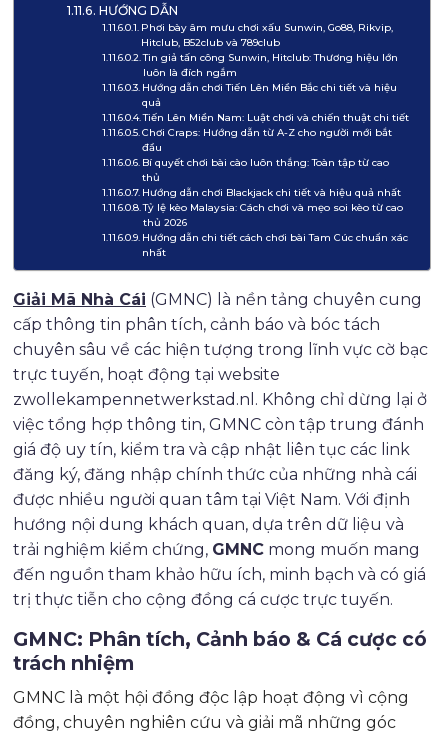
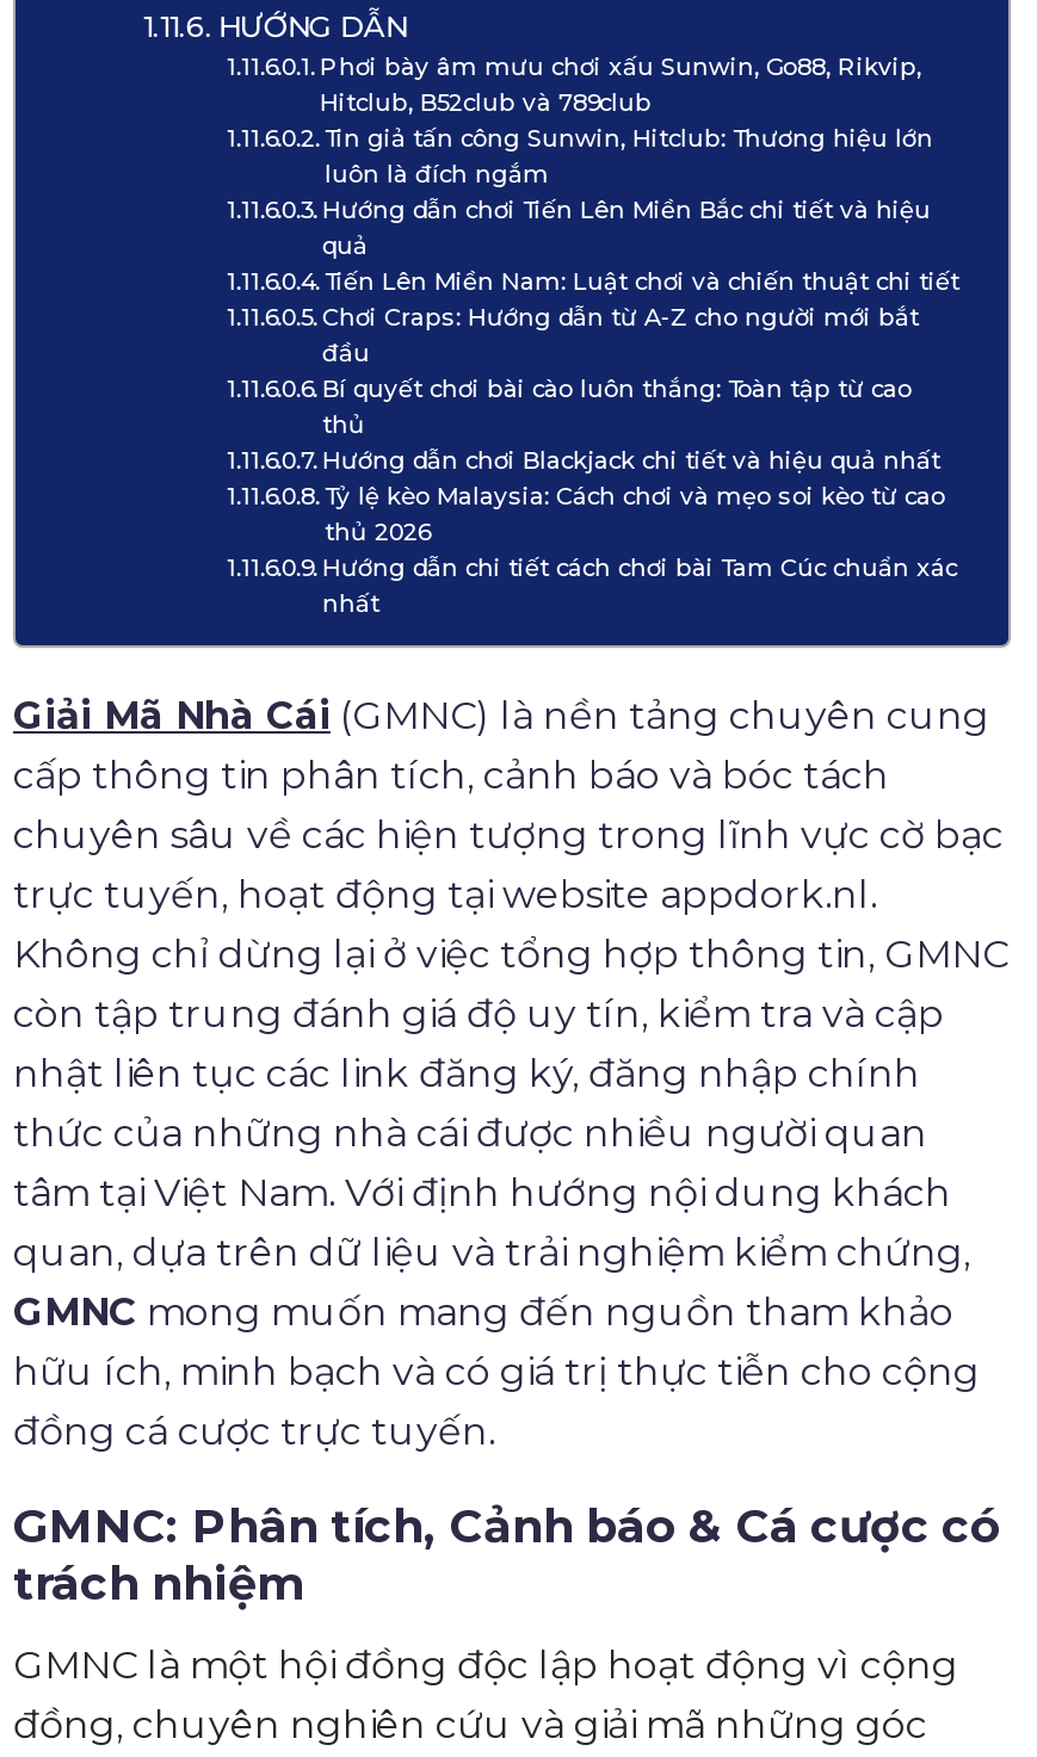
- trực tuyến, hoạt động tại website
- zwollekampennetwerkstad.nl. Không chỉ dừng lại ở
- việc tổng hợp thông tin, GMNC còn tập trung đánh
- giá độ uy tín, kiểm tra và cập nhật liên tục các link
- đăng ký, đăng nhập chính thức của những nhà cái
- được nhiều người quan tâm tại Việt Nam. Với định
- hướng nội dung khách quan, dựa trên dữ liệu và
- trải nghiệm kiểm chứng, GMNC mong muốn mang
- đến nguồn tham khảo hữu ích, minh bạch và có giá
- trị thực tiễn cho cộng đồng cá cược trực tuyến.
+ trực tuyến, hoạt động tại website appdork.nl.
+ Không chỉ dừng lại ở việc tổng hợp thông tin, GMNC
+ còn tập trung đánh giá độ uy tín, kiểm tra và cập
+ nhật liên tục các link đăng ký, đăng nhập chính
+ thức của những nhà cái được nhiều người quan
+ tâm tại Việt Nam. Với định hướng nội dung khách
+ quan, dựa trên dữ liệu và trải nghiệm kiểm chứng,
+ GMNC mong muốn mang đến nguồn tham khảo
+ hữu ích, minh bạch và có giá trị thực tiễn cho cộng
+ đồng cá cược trực tuyến.
